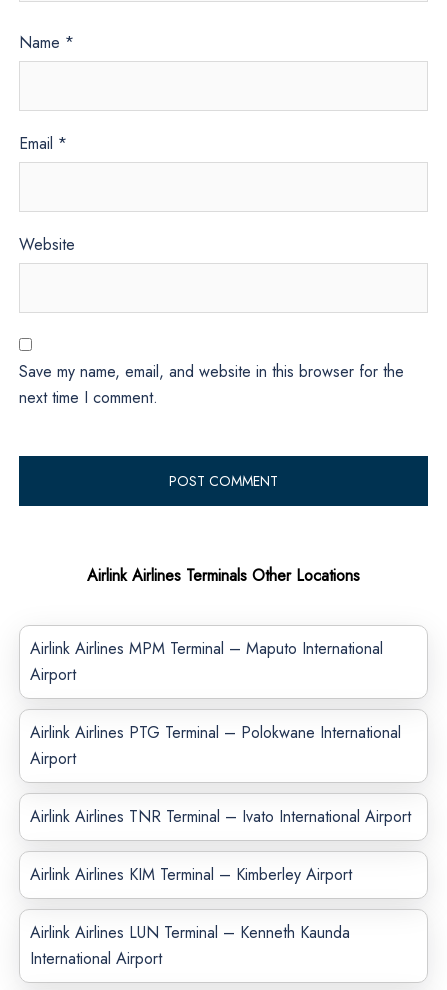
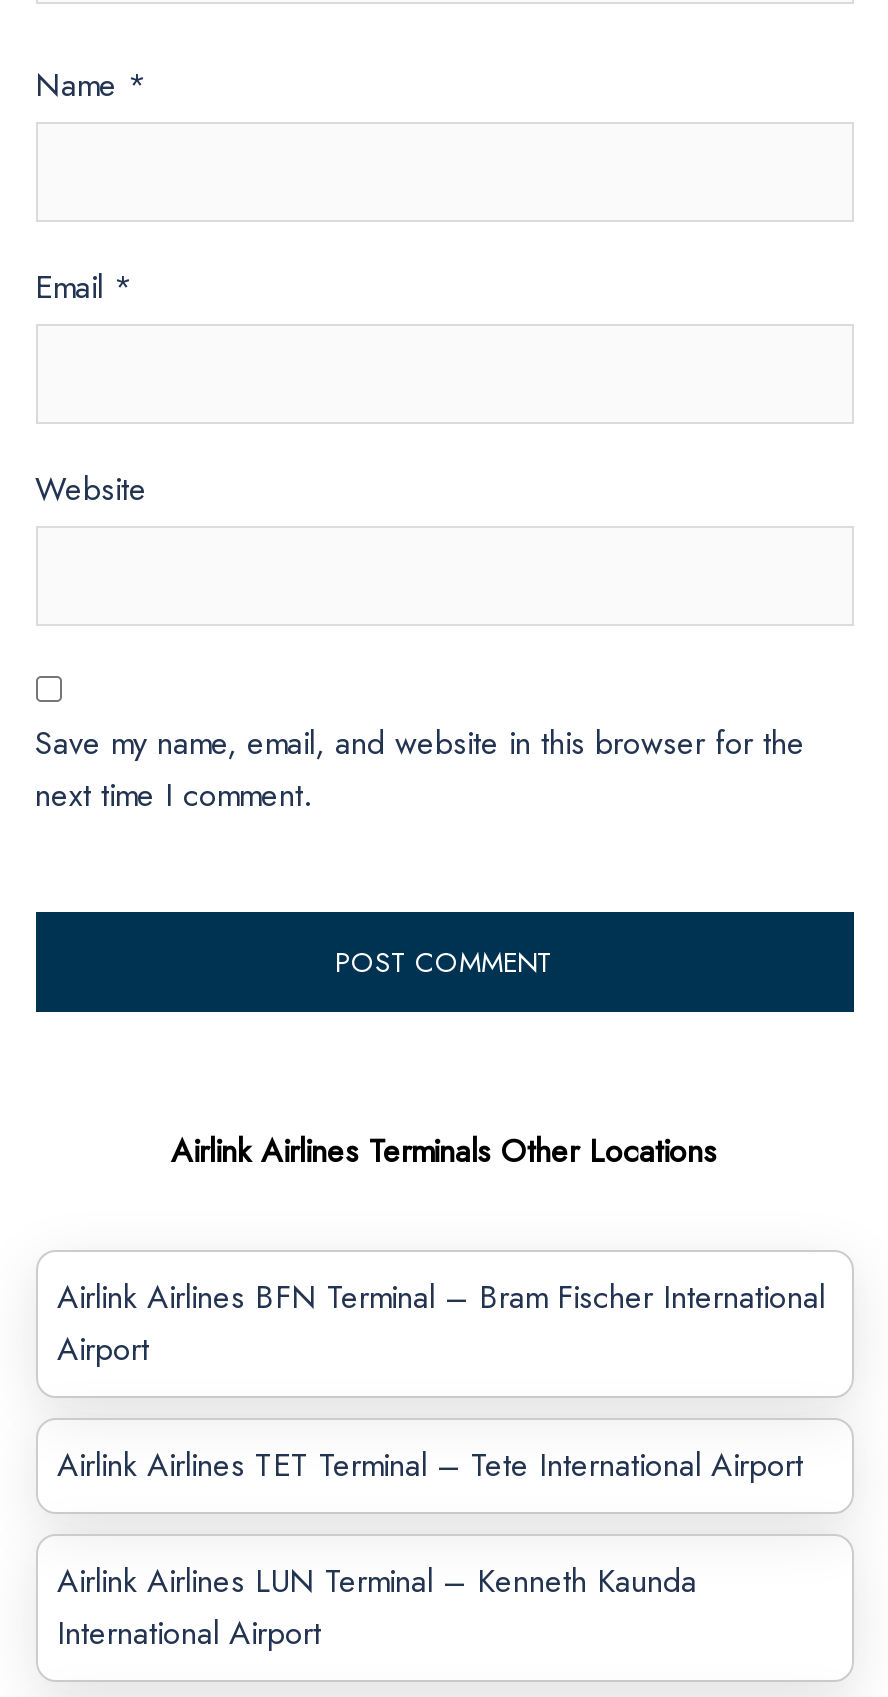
- Airlink Airlines MPM Terminal – Maputo International
+ Airlink Airlines BFN Terminal – Bram Fischer International

- Airlink Airlines PTG Terminal – Polokwane International
- Airport
- Airlink Airlines TNR Terminal – Ivato International Airport
- Airlink Airlines KIM Terminal – Kimberley Airport
+ Airlink Airlines TET Terminal – Tete International Airport
